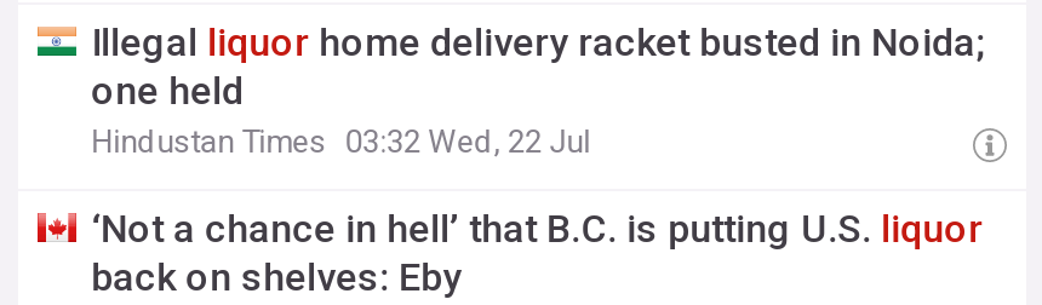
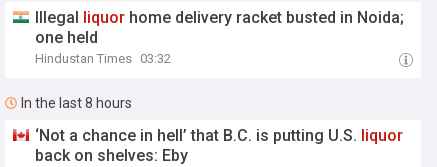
- Hindustan Times 03:32 Wed, 22 Jul
+ Hindustan Times 03:32
+ In the last 8 hours
